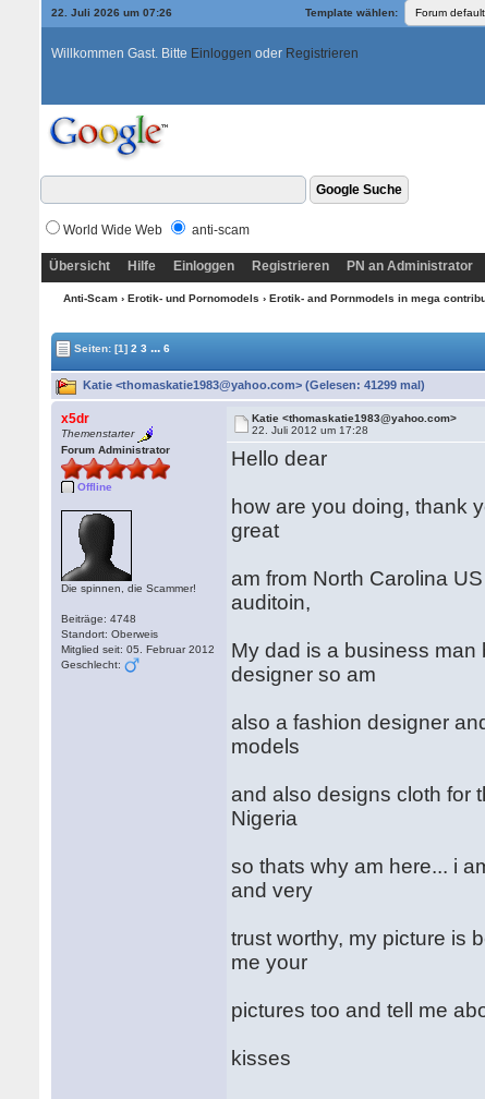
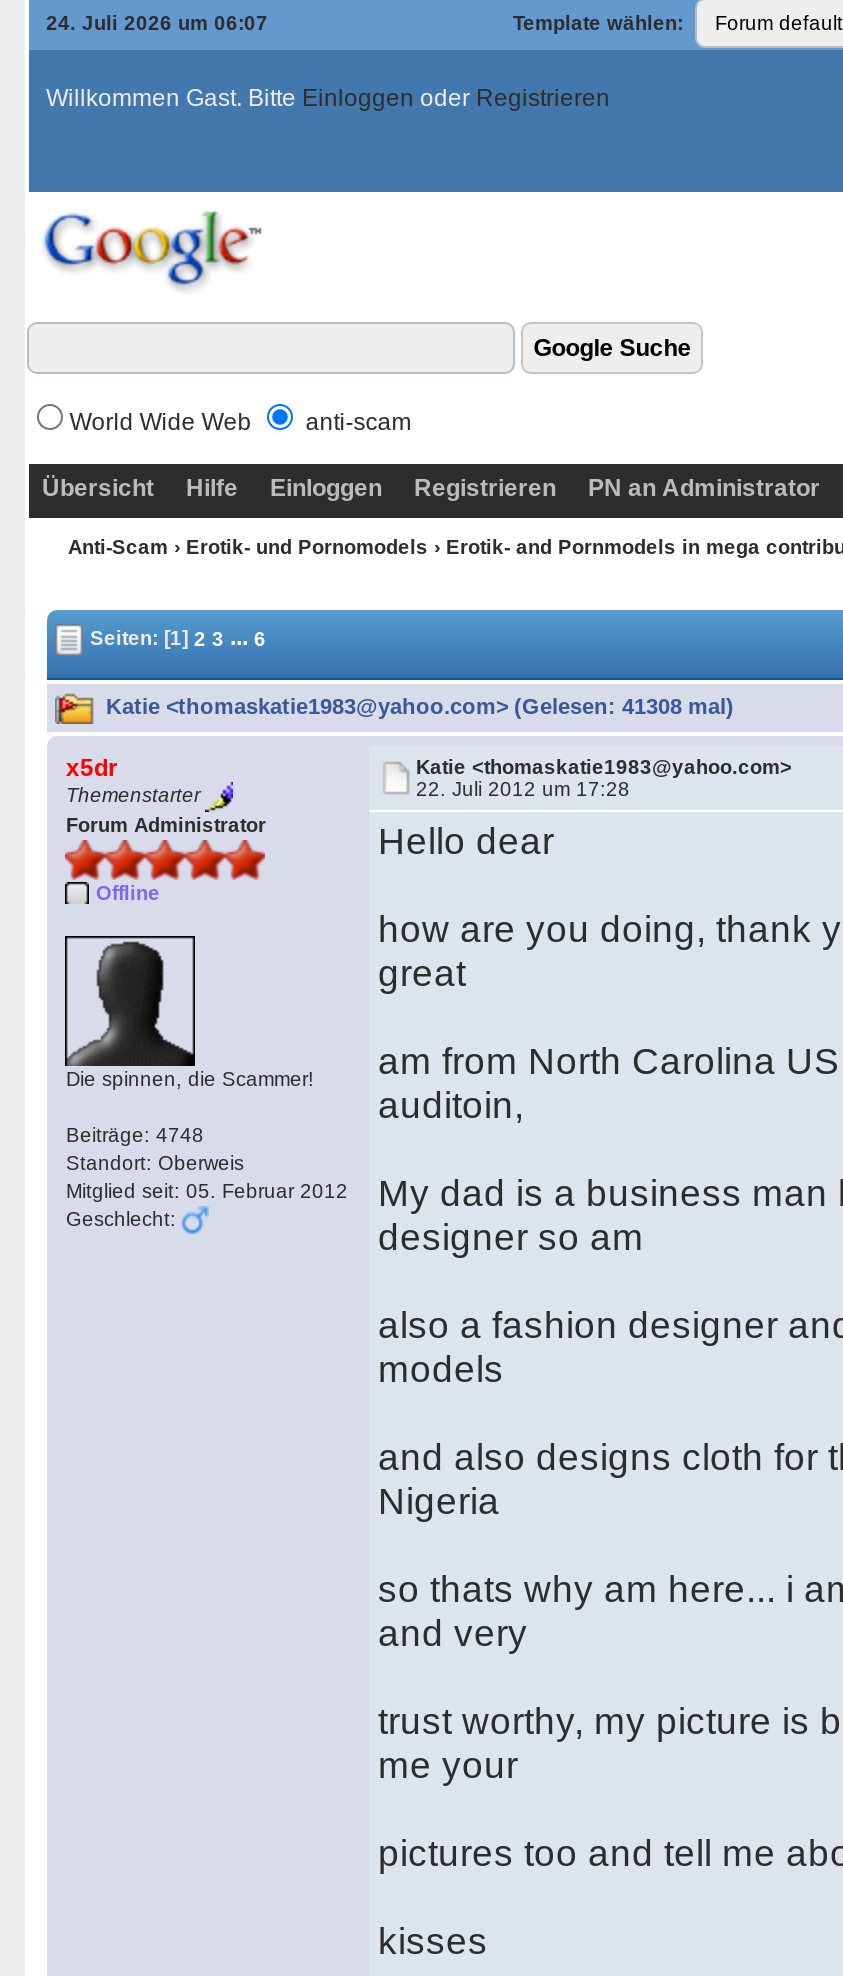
- 22. Juli 2026 um 07:26
+ 24. Juli 2026 um 06:07

- Katie <thomaskatie1983@yahoo.com> (Gelesen: 41299 mal)
+ Katie <thomaskatie1983@yahoo.com> (Gelesen: 41308 mal)
